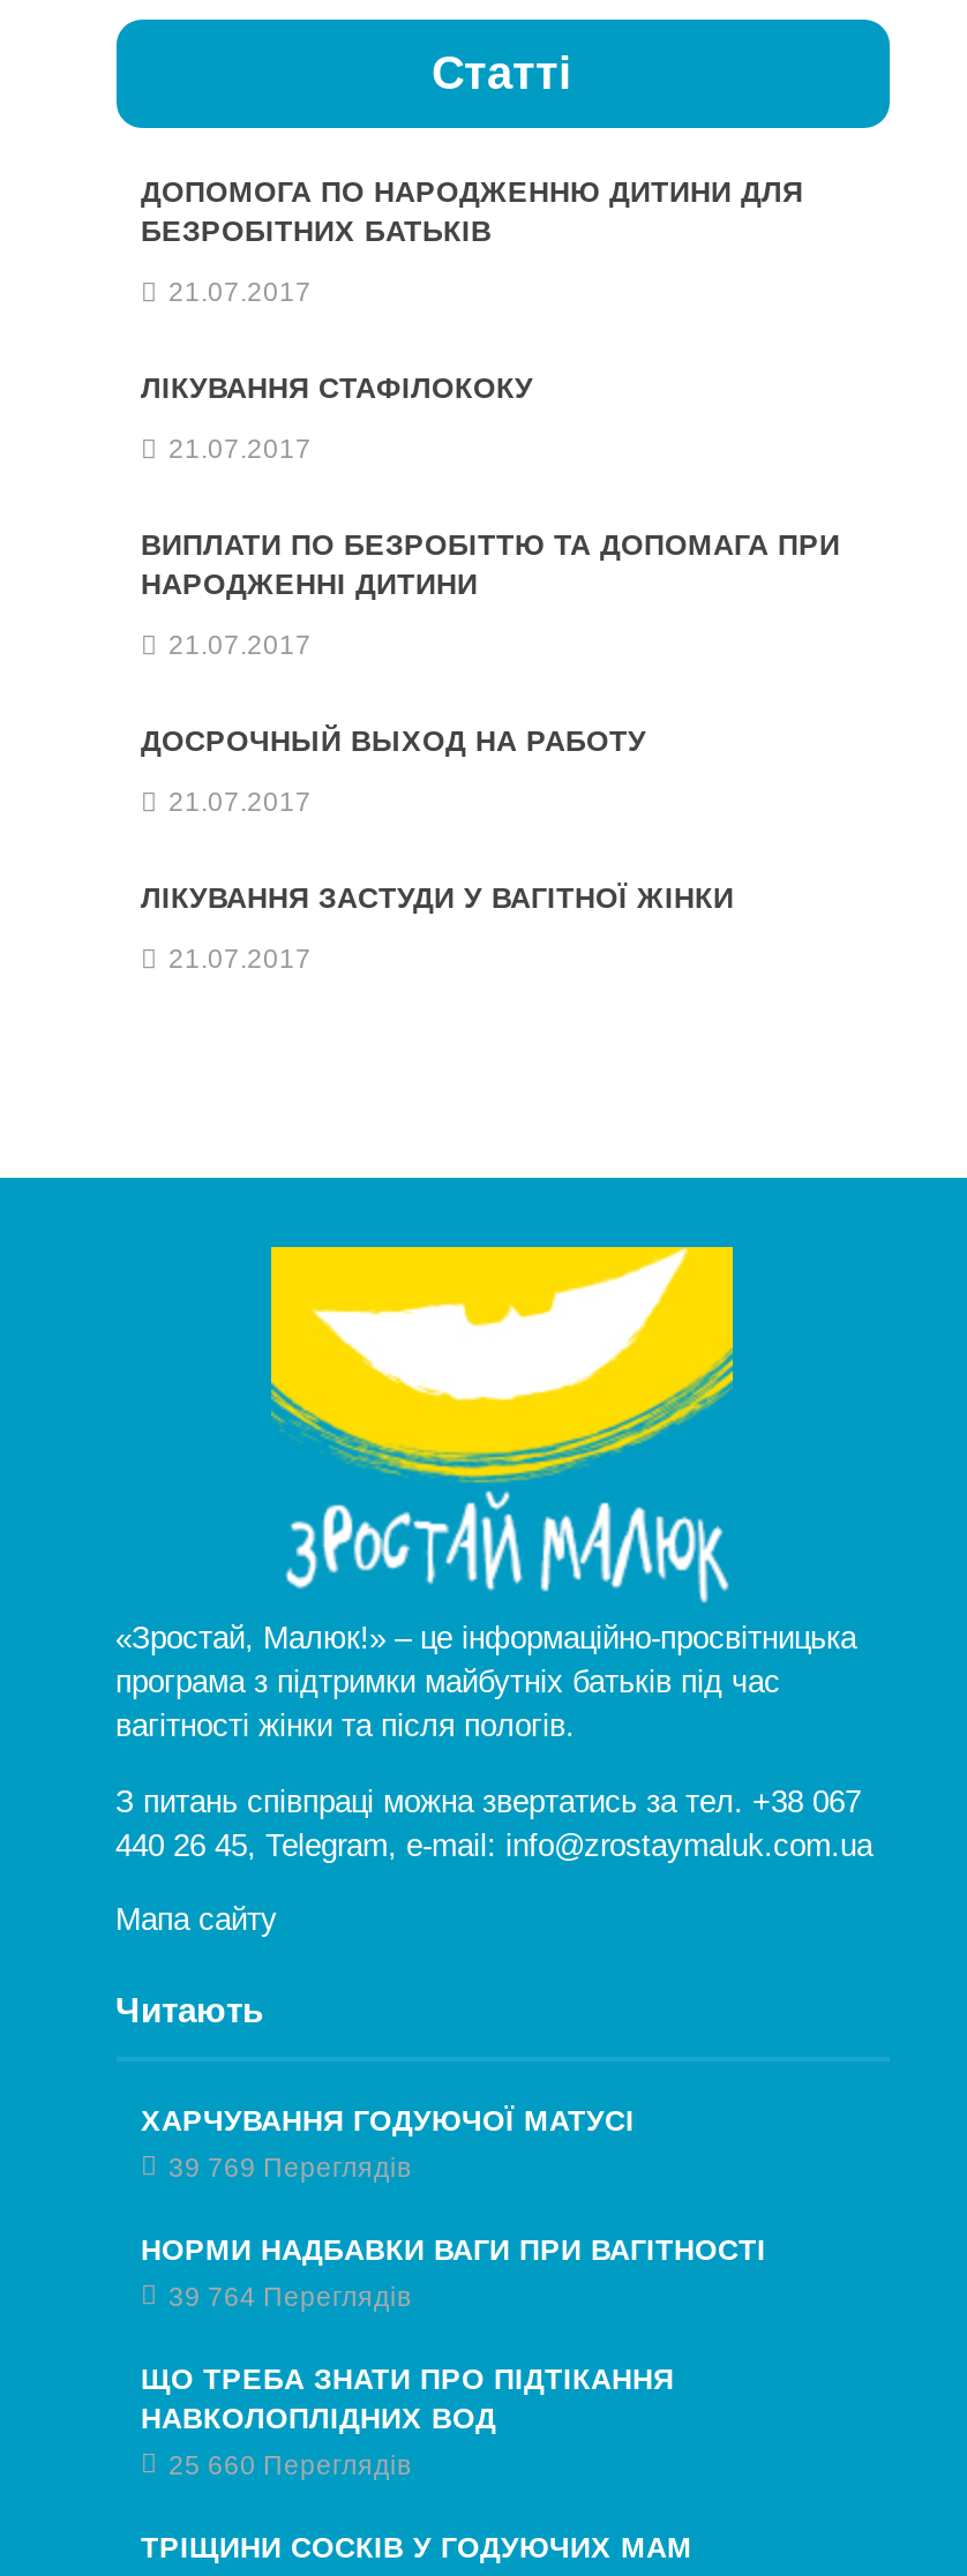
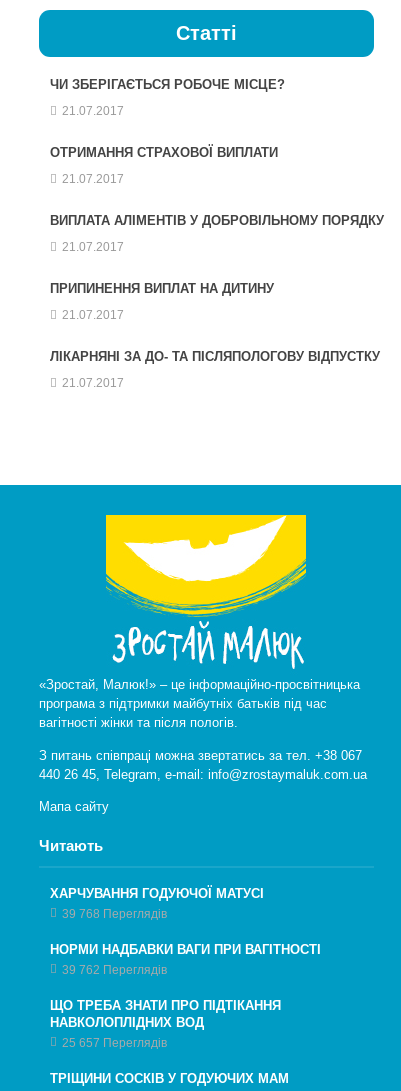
- ДОПОМОГА ПО НАРОДЖЕННЮ ДИТИНИ ДЛЯ
- БЕЗРОБІТНИХ БАТЬКІВ
+ ЧИ ЗБЕРІГАЄТЬСЯ РОБОЧЕ МІСЦЕ?

- ЛІКУВАННЯ СТАФІЛОКОКУ
+ ОТРИМАННЯ СТРАХОВОЇ ВИПЛАТИ

- ВИПЛАТИ ПО БЕЗРОБІТТЮ ТА ДОПОМАГА ПРИ
- НАРОДЖЕННІ ДИТИНИ
+ ВИПЛАТА АЛІМЕНТІВ У ДОБРОВІЛЬНОМУ ПОРЯДКУ

- ДОСРОЧНЫЙ ВЫХОД НА РАБОТУ
+ ПРИПИНЕННЯ ВИПЛАТ НА ДИТИНУ

- ЛІКУВАННЯ ЗАСТУДИ У ВАГІТНОЇ ЖІНКИ
+ ЛІКАРНЯНІ ЗА ДО- ТА ПІСЛЯПОЛОГОВУ ВІДПУСТКУ

- 39 769 Переглядів
+ 39 768 Переглядів

- 39 764 Переглядів
+ 39 762 Переглядів

- 25 660 Переглядів
+ 25 657 Переглядів
